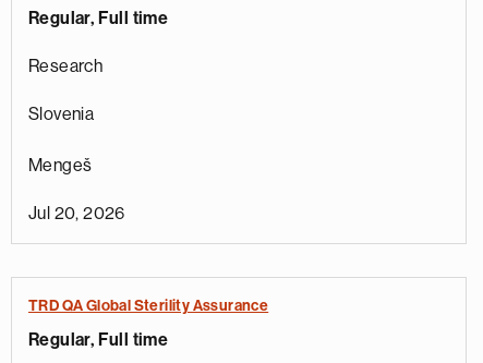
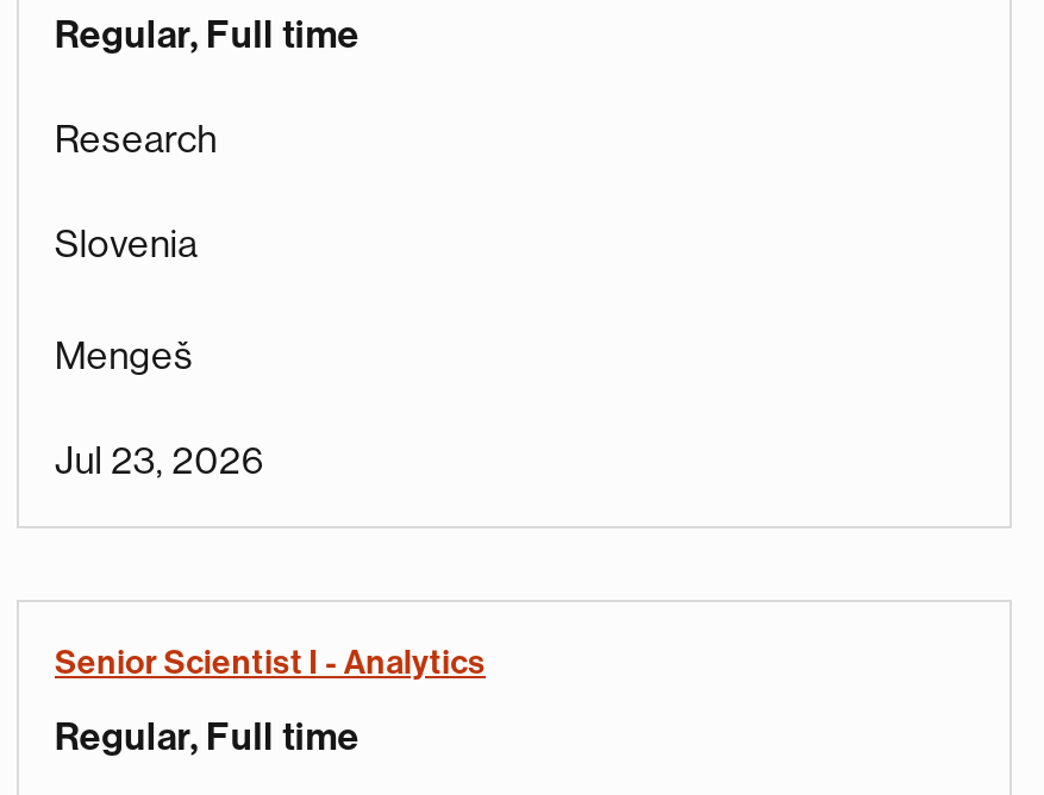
- Jul 20, 2026
+ Jul 23, 2026

- TRD QA Global Sterility Assurance
+ Senior Scientist I - Analytics
